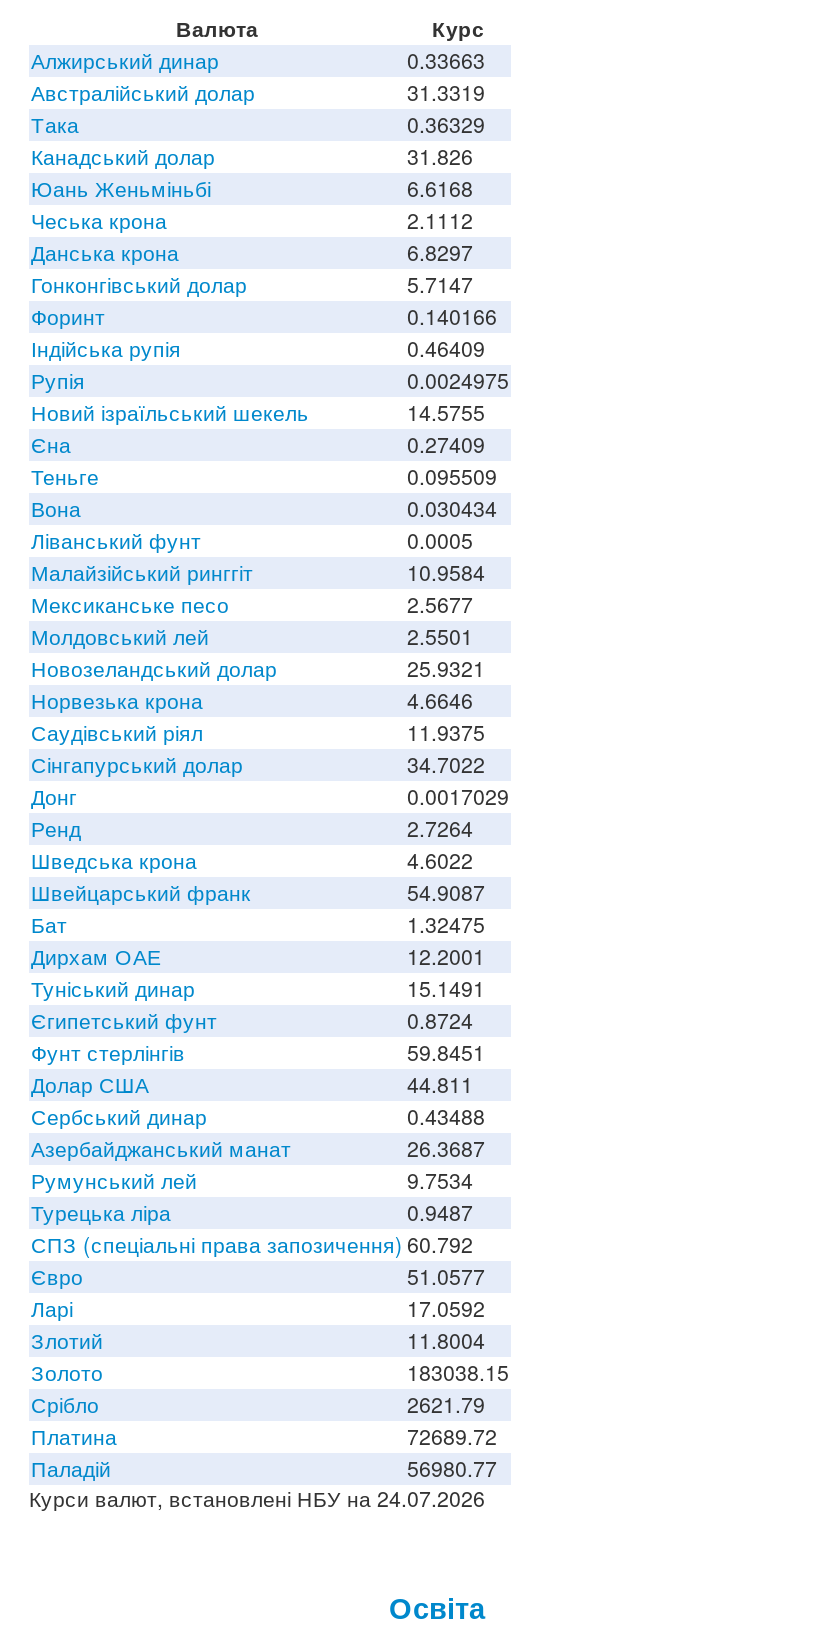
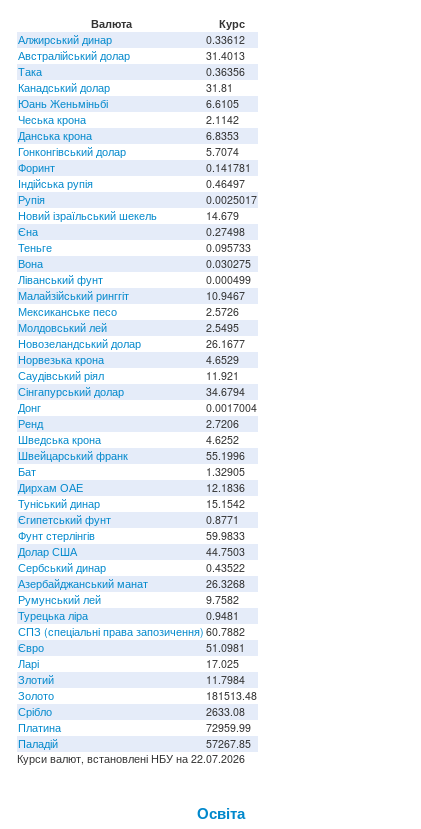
- 0.33663
+ 0.33612

- 31.3319
+ 31.4013

- 0.36329
+ 0.36356

- 31.826
+ 31.81

- 6.6168
+ 6.6105

- 2.1112
+ 2.1142

- 6.8297
+ 6.8353

- 5.7147
+ 5.7074

- 0.140166
+ 0.141781

- 0.46409
+ 0.46497

- 0.0024975
+ 0.0025017

- 14.5755
+ 14.679

- 0.27409
+ 0.27498

- 0.095509
+ 0.095733

- 0.030434
+ 0.030275

- 0.0005
+ 0.000499

- 10.9584
+ 10.9467

- 2.5677
+ 2.5726

- 2.5501
+ 2.5495

- 25.9321
+ 26.1677

- 4.6646
+ 4.6529

- 11.9375
+ 11.921

- 34.7022
+ 34.6794

- 0.0017029
+ 0.0017004

- 2.7264
+ 2.7206

- 4.6022
+ 4.6252

- 54.9087
+ 55.1996

- 1.32475
+ 1.32905

- 12.2001
+ 12.1836

- 15.1491
+ 15.1542

- 0.8724
+ 0.8771

- 59.8451
+ 59.9833

- 44.811
+ 44.7503

- 0.43488
+ 0.43522

- 26.3687
+ 26.3268

- 9.7534
+ 9.7582

- 0.9487
+ 0.9481

- СПЗ (спеціальні права запозичення) 60.792
+ СПЗ (спеціальні права запозичення) 60.7882

- 51.0577
+ 51.0981

- 17.0592
+ 17.025

- 11.8004
+ 11.7984

- 183038.15
+ 181513.48

- 2621.79
+ 2633.08

- 72689.72
+ 72959.99

- 56980.77
+ 57267.85

- Курси валют, встановлені НБУ на 24.07.2026
+ Курси валют, встановлені НБУ на 22.07.2026
